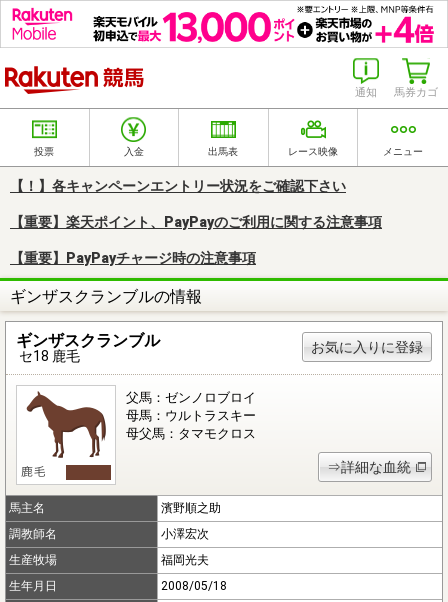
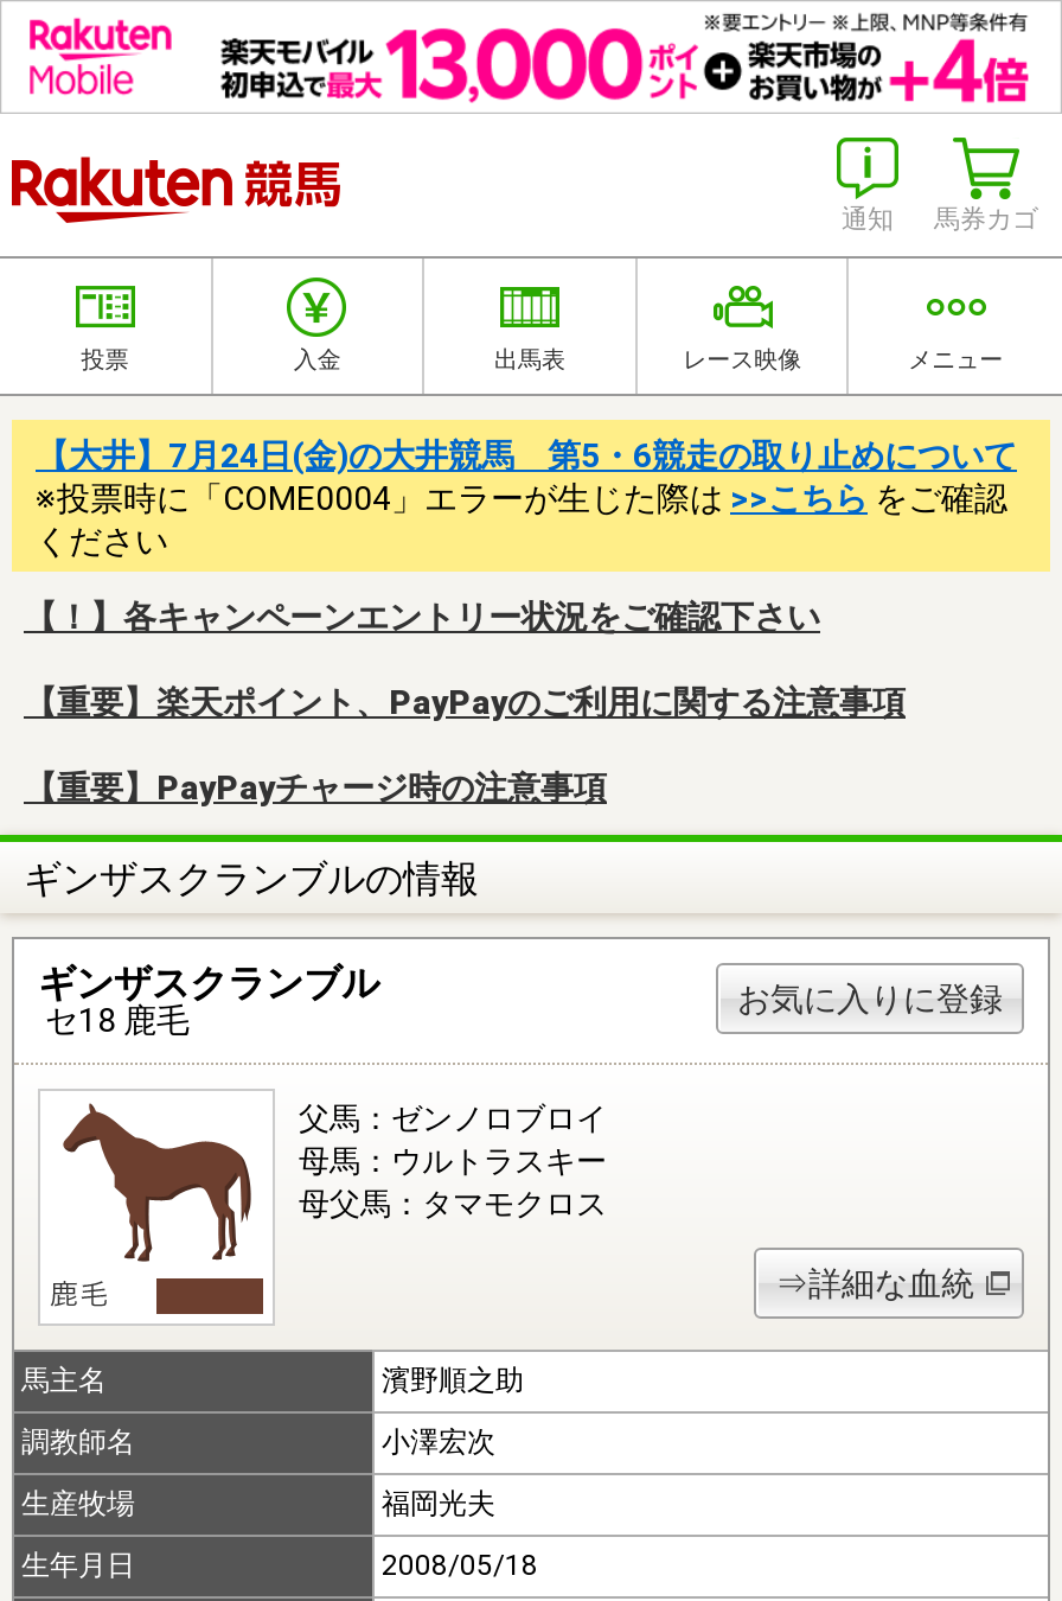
+ 【大井】7月24日(金)の大井競馬 第5・6競走の取り止めについて
+ ※投票時に「COME0004」エラーが生じた際は>>こちらをご確認
+ ください
